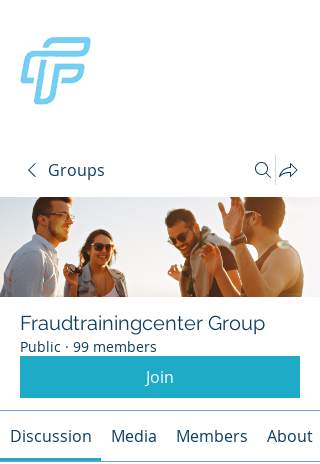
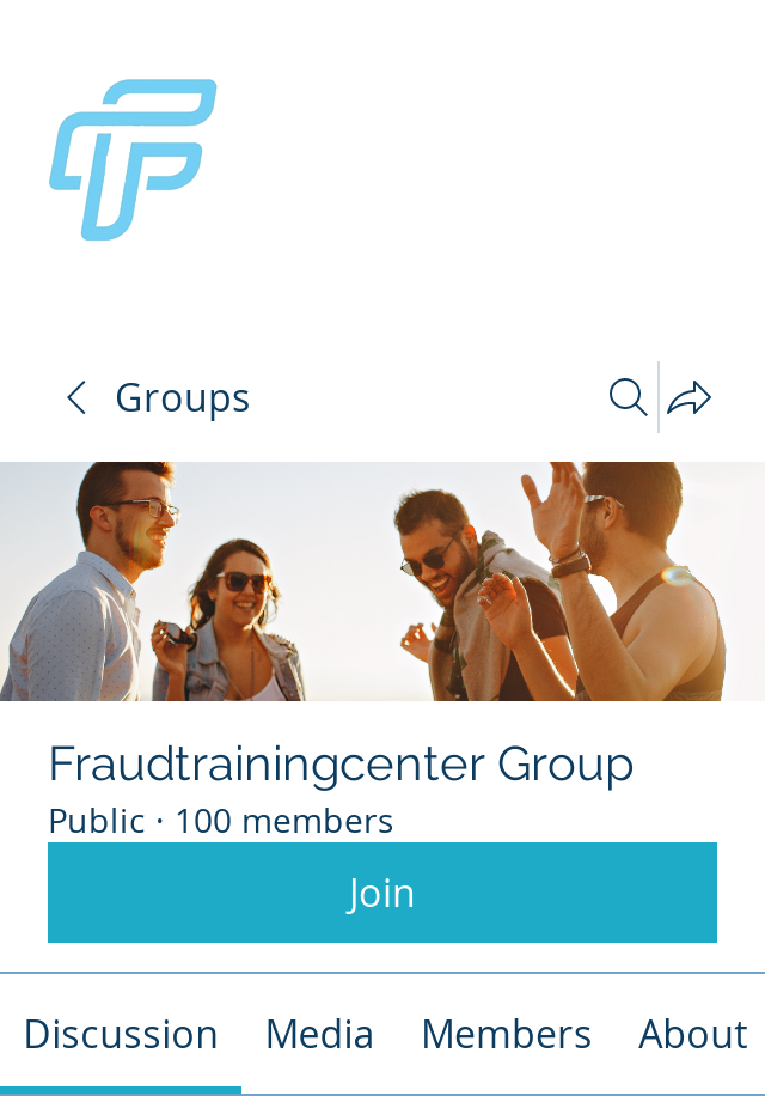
- Public · 99 members
+ Public · 100 members
